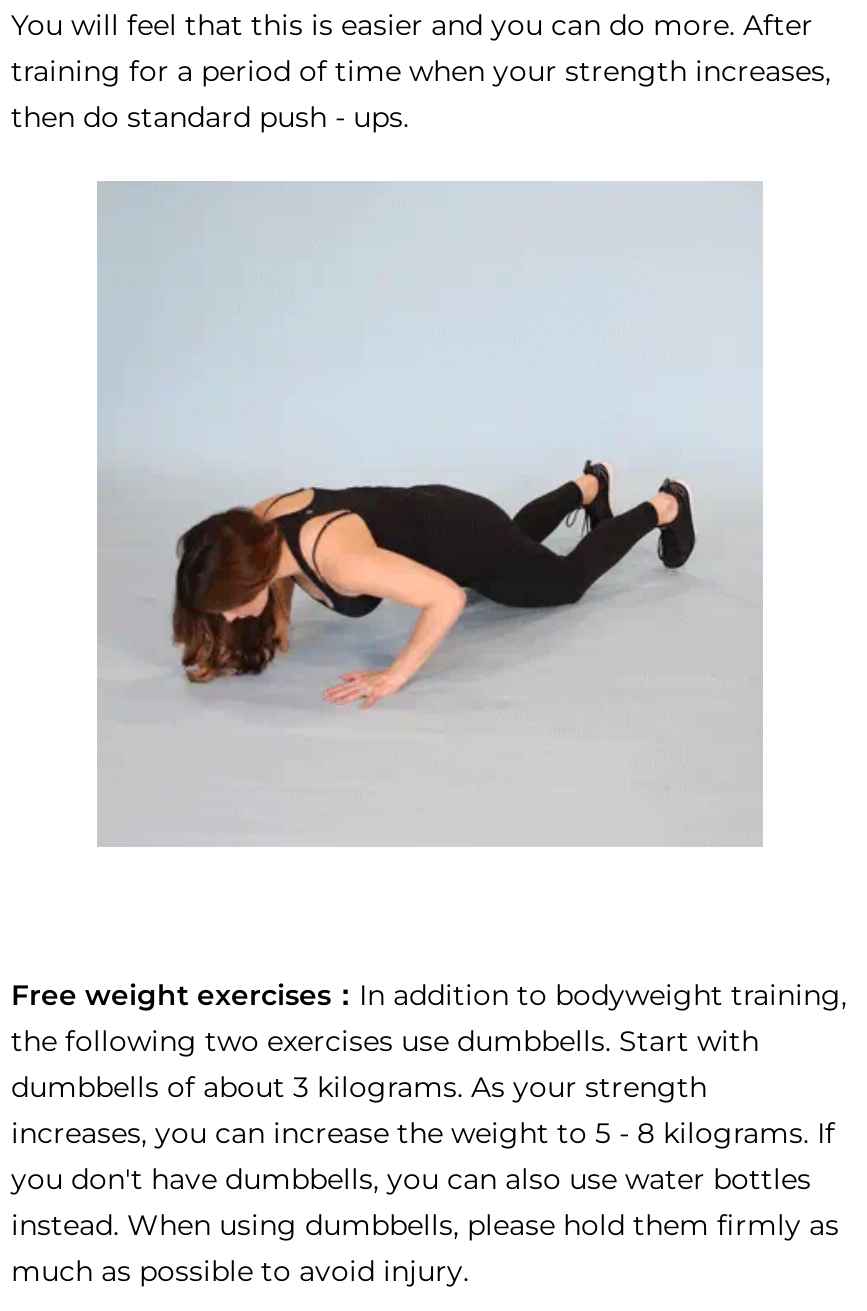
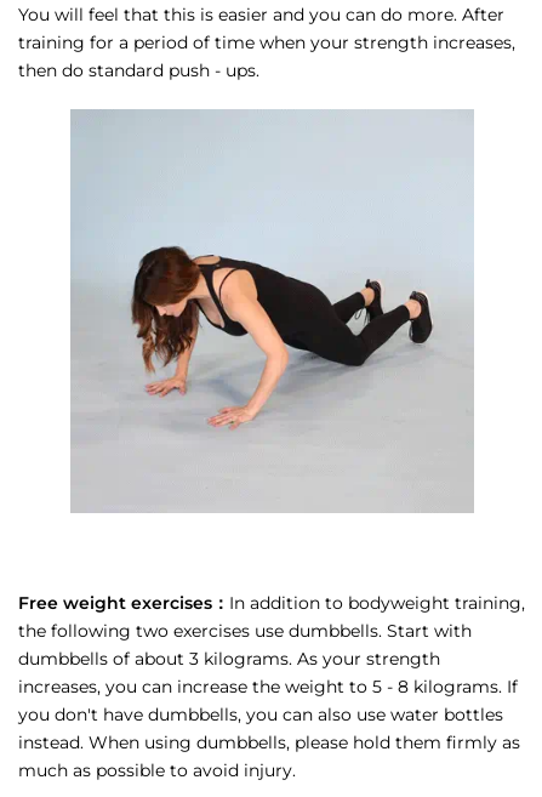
- [image]
+ [image]
